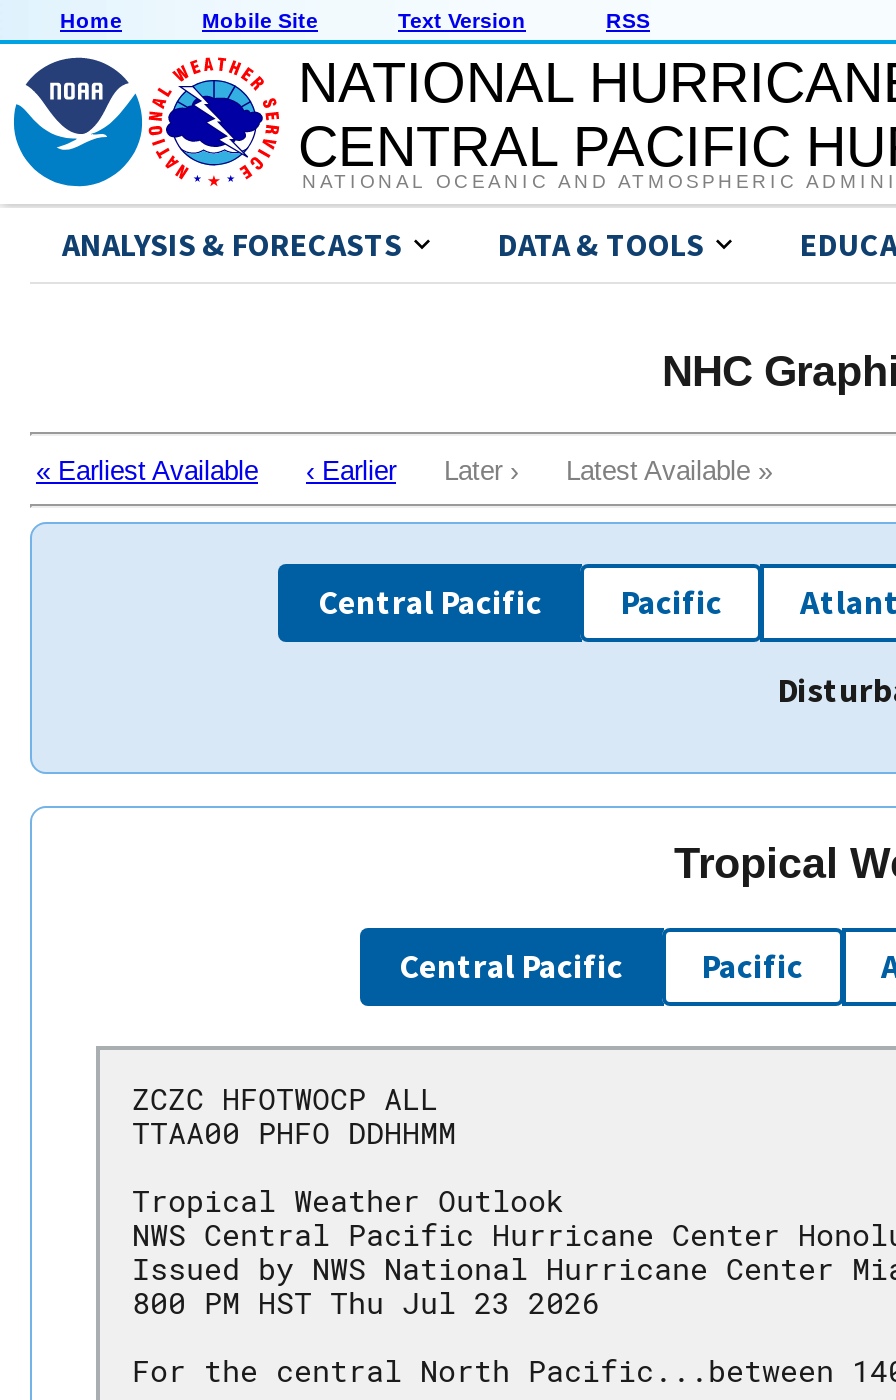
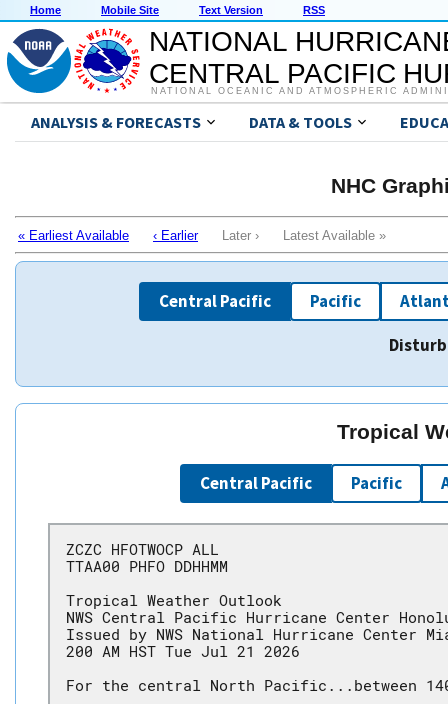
- 800 PM HST Thu Jul 23 2026
+ 200 AM HST Tue Jul 21 2026
